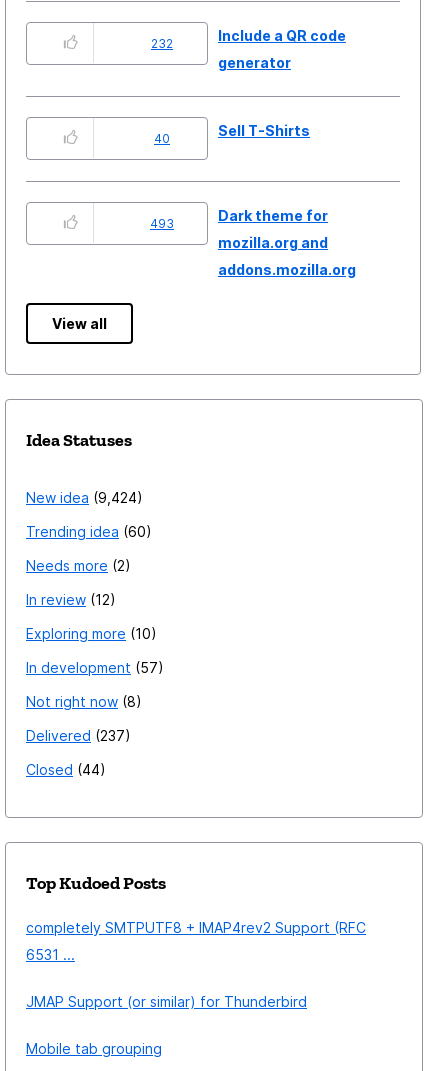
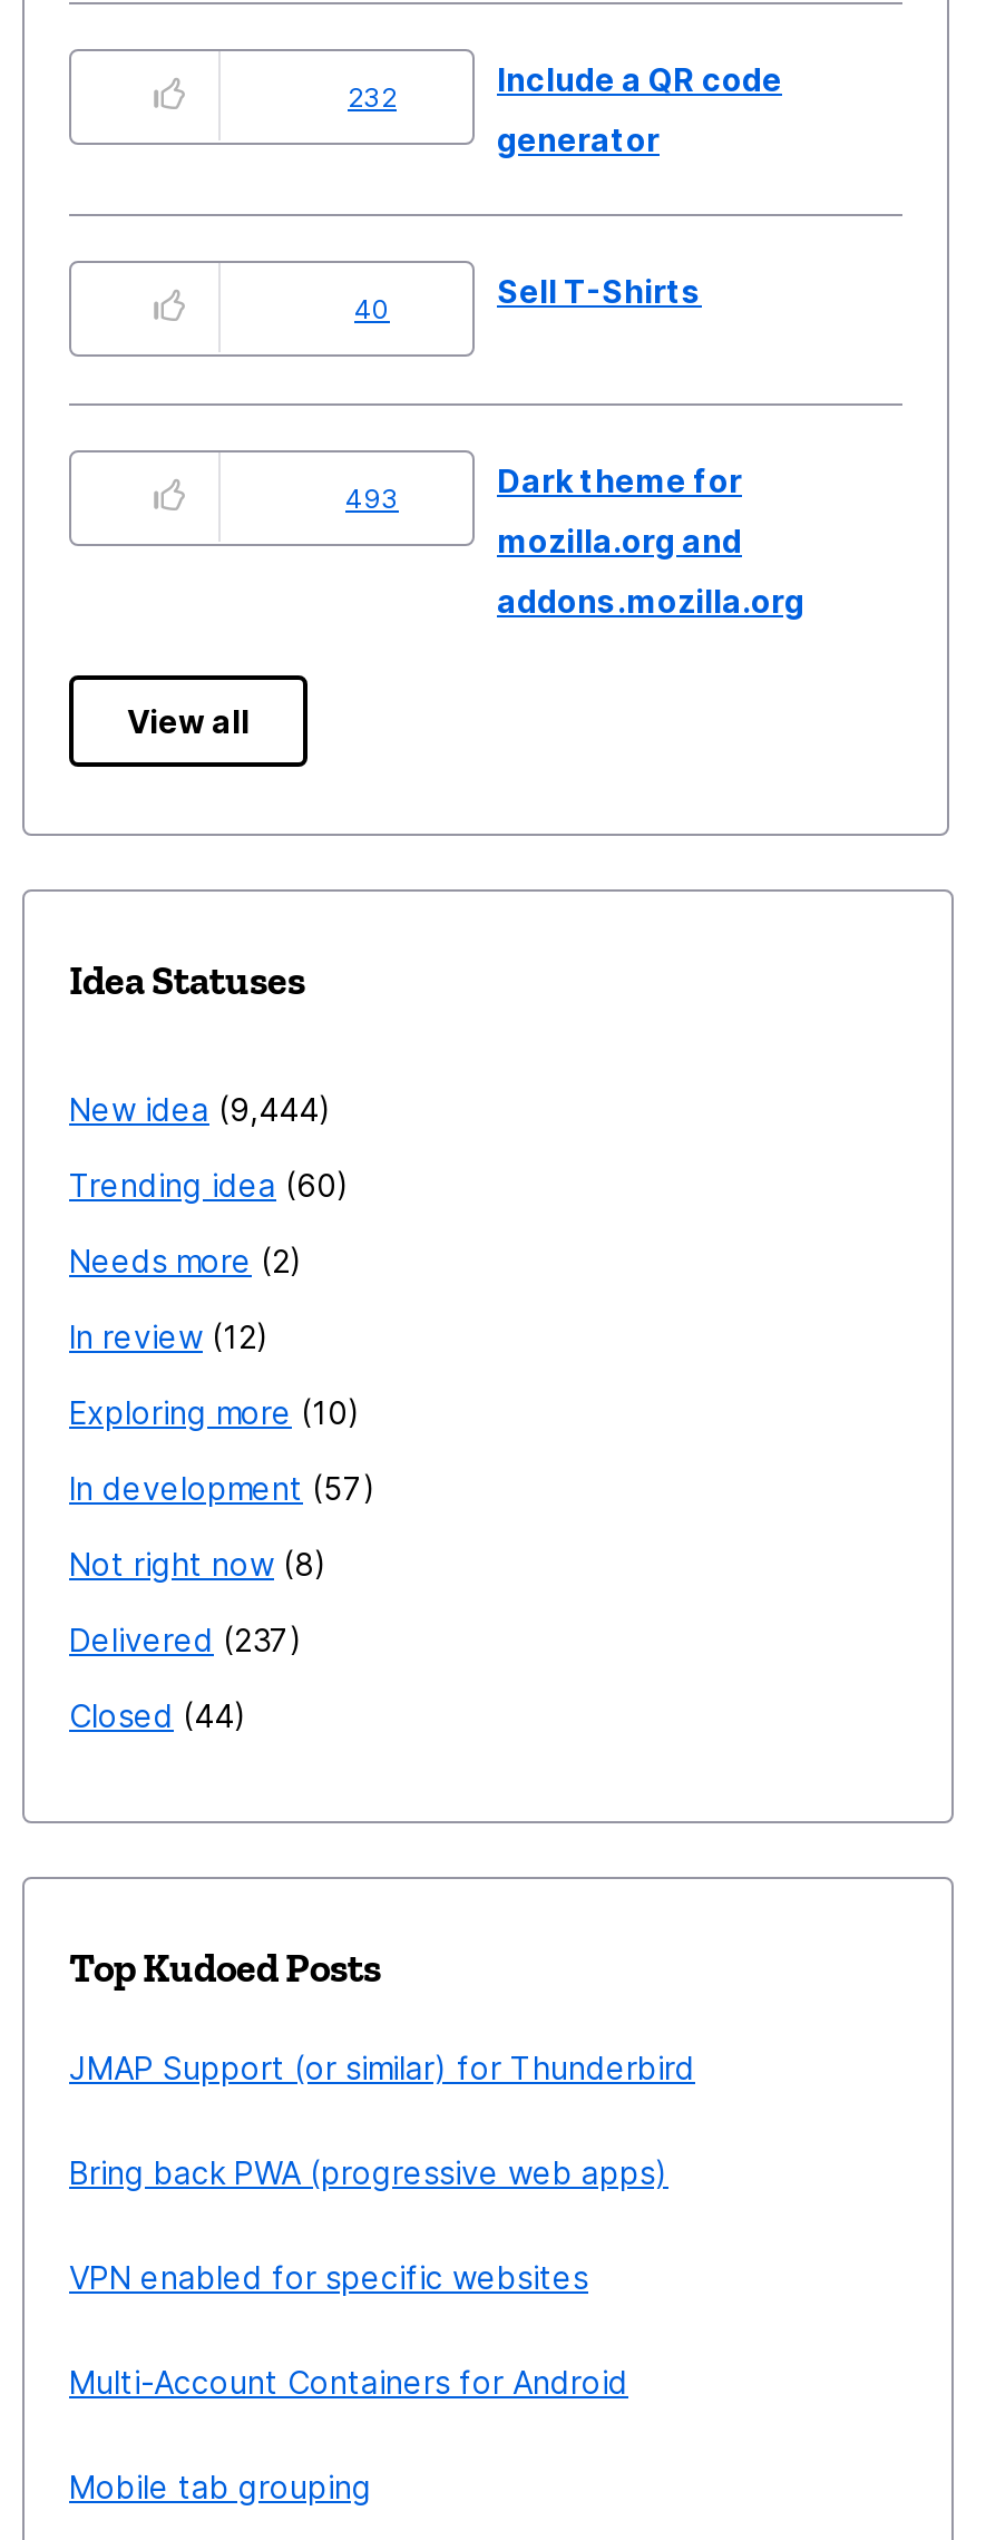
- New idea 9,424
+ New idea 9,444

- completely SMTPUTF8 + IMAP4rev2 Support (RFC
- 6531 ...

moved up: JMAP Support (or similar) for Thunderbird

+ Bring back PWA (progressive web apps)
+ VPN enabled for specific websites
+ Multi-Account Containers for Android
